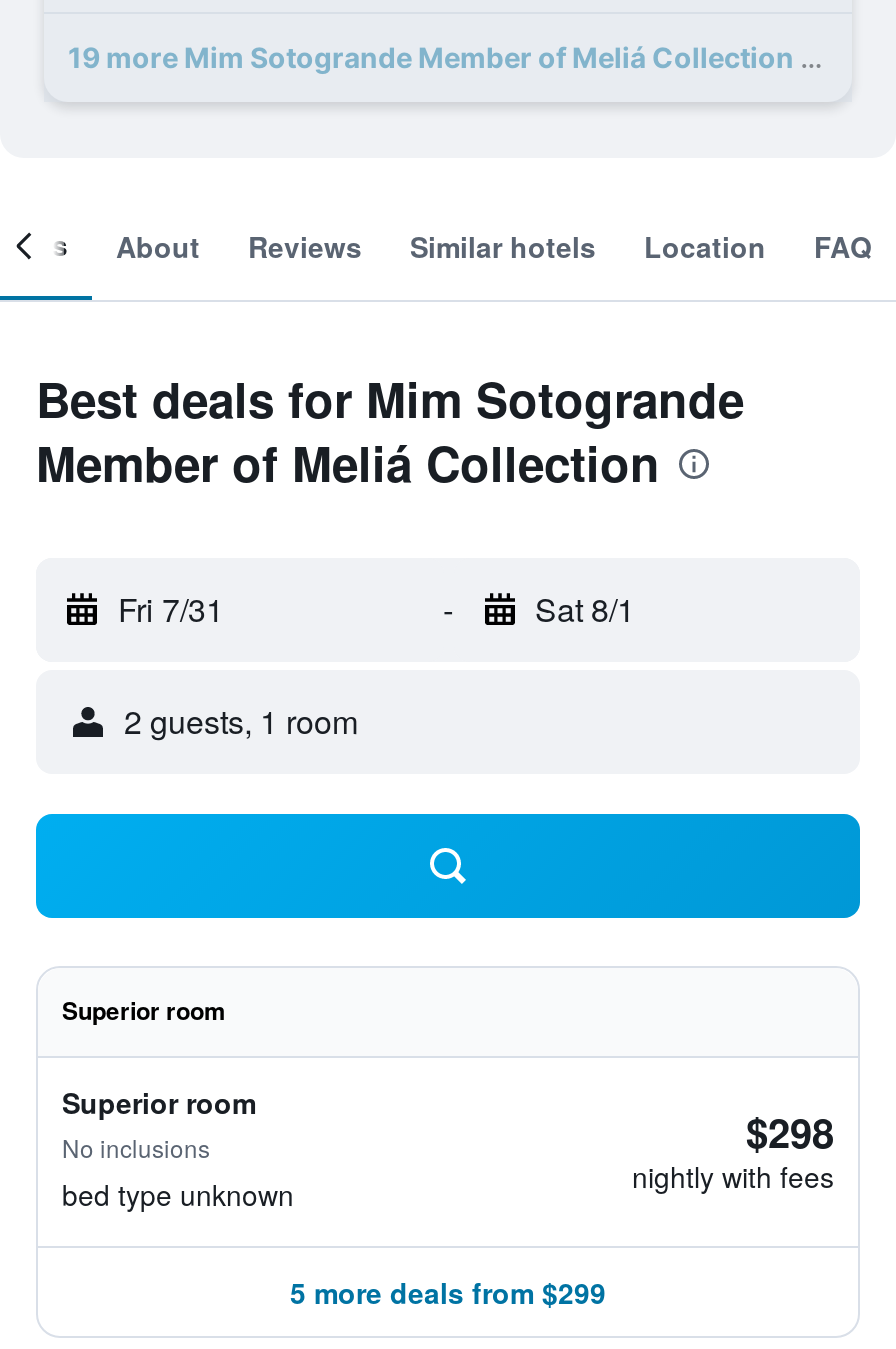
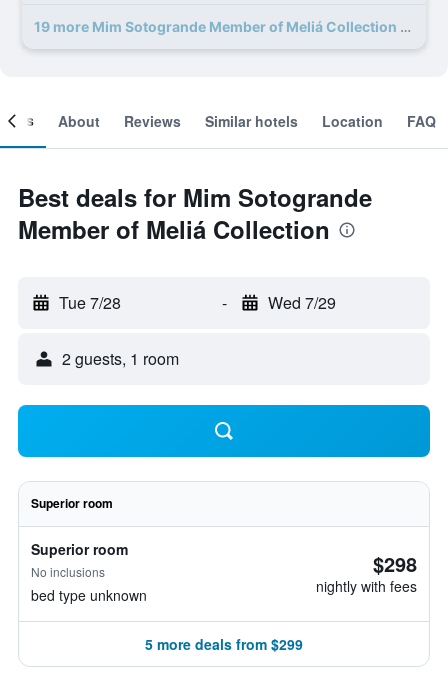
- Fri 7/31
+ Tue 7/28

- Sat 8/1
+ Wed 7/29
